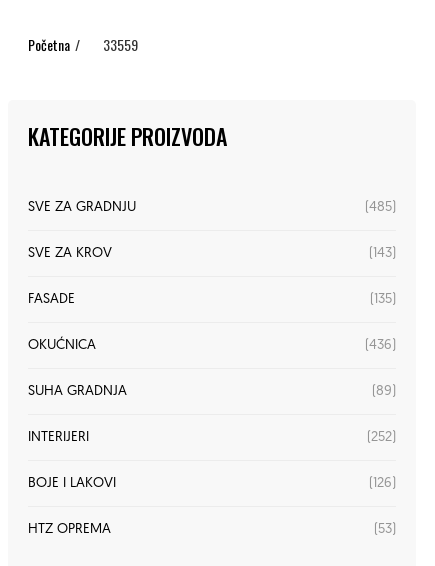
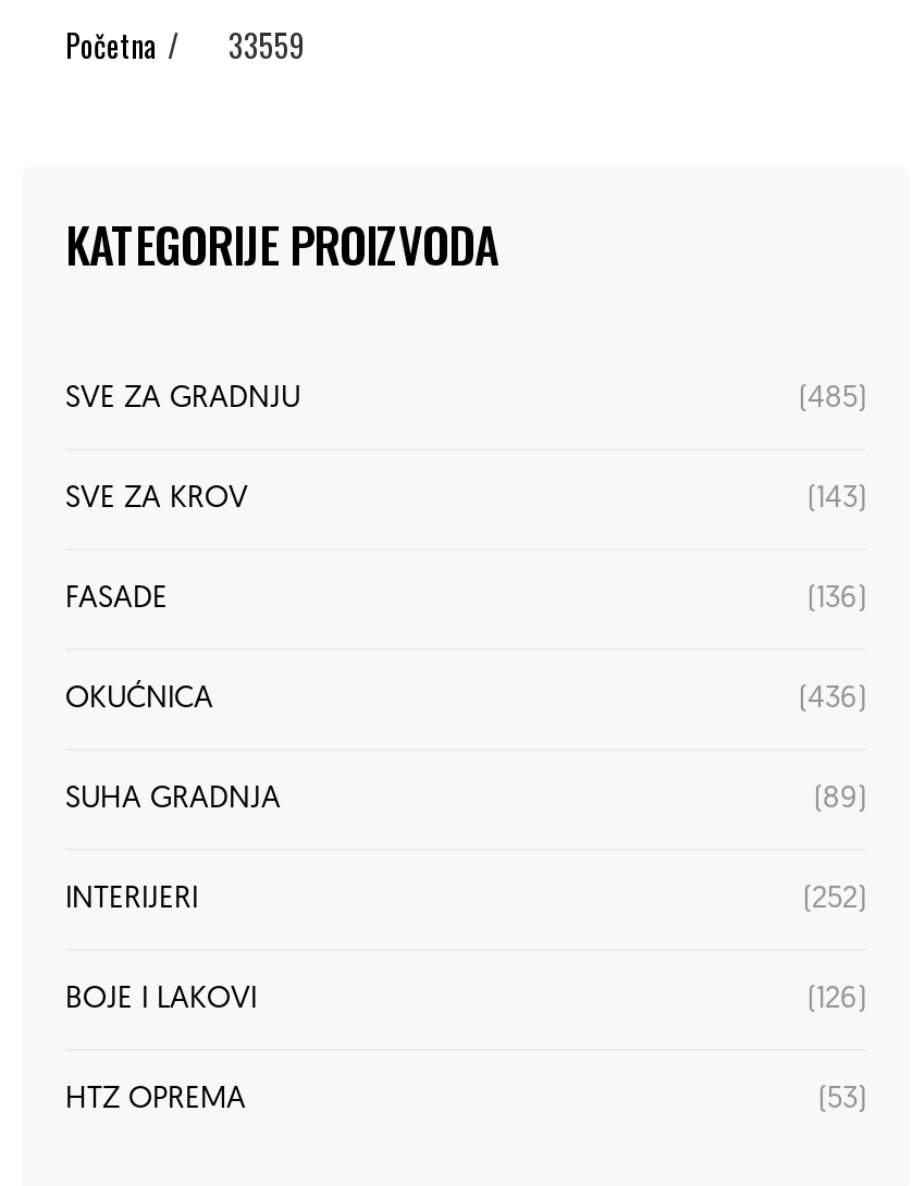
- (135)
+ (136)
